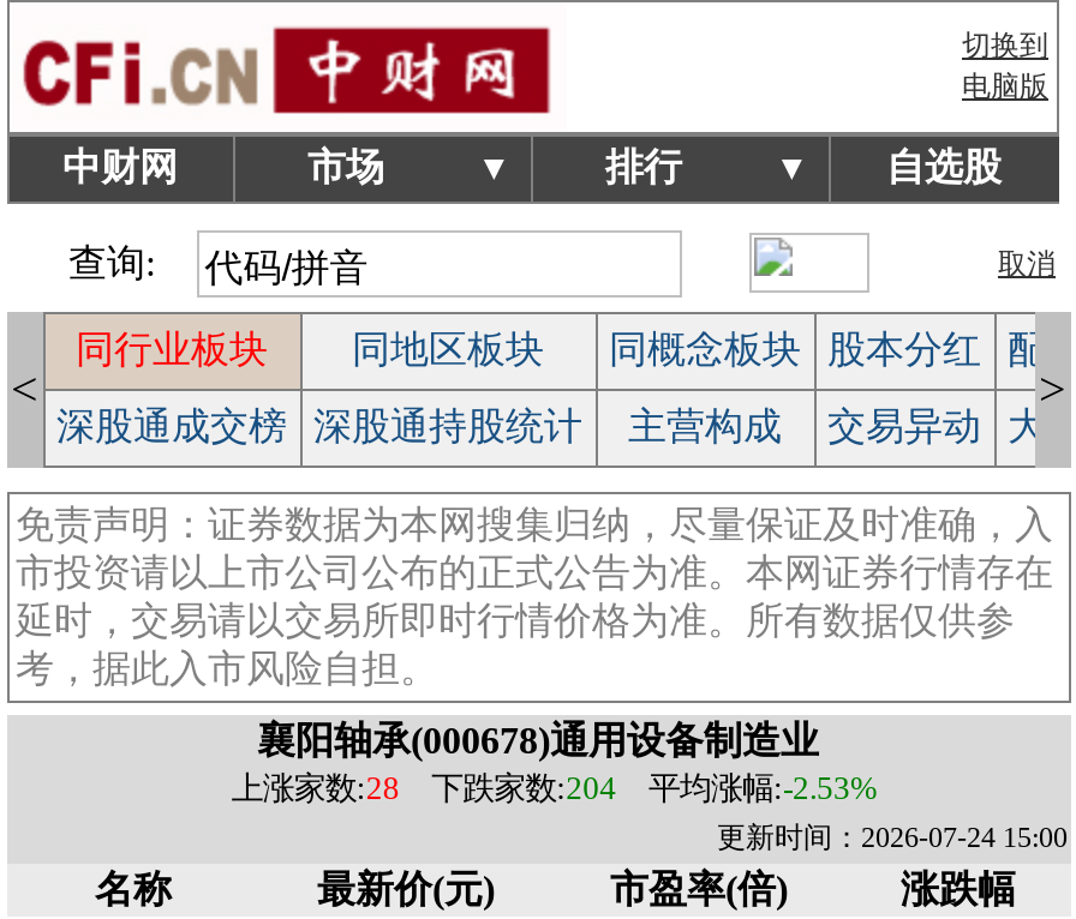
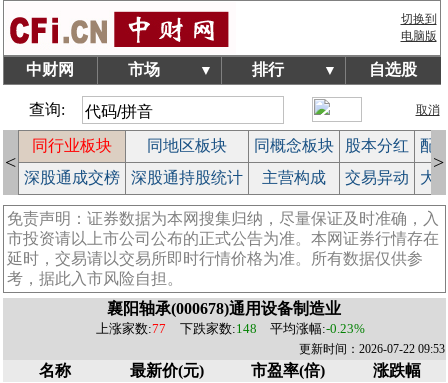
- 上涨家数:28
+ 上涨家数:77

- 下跌家数:204
+ 下跌家数:148

- 平均涨幅:-2.53%
+ 平均涨幅:-0.23%

- 更新时间：2026-07-24 15:00
+ 更新时间：2026-07-22 09:53
